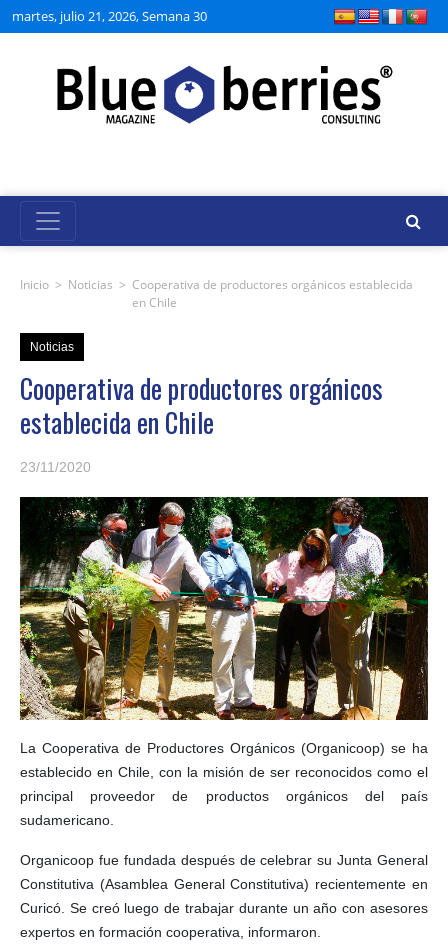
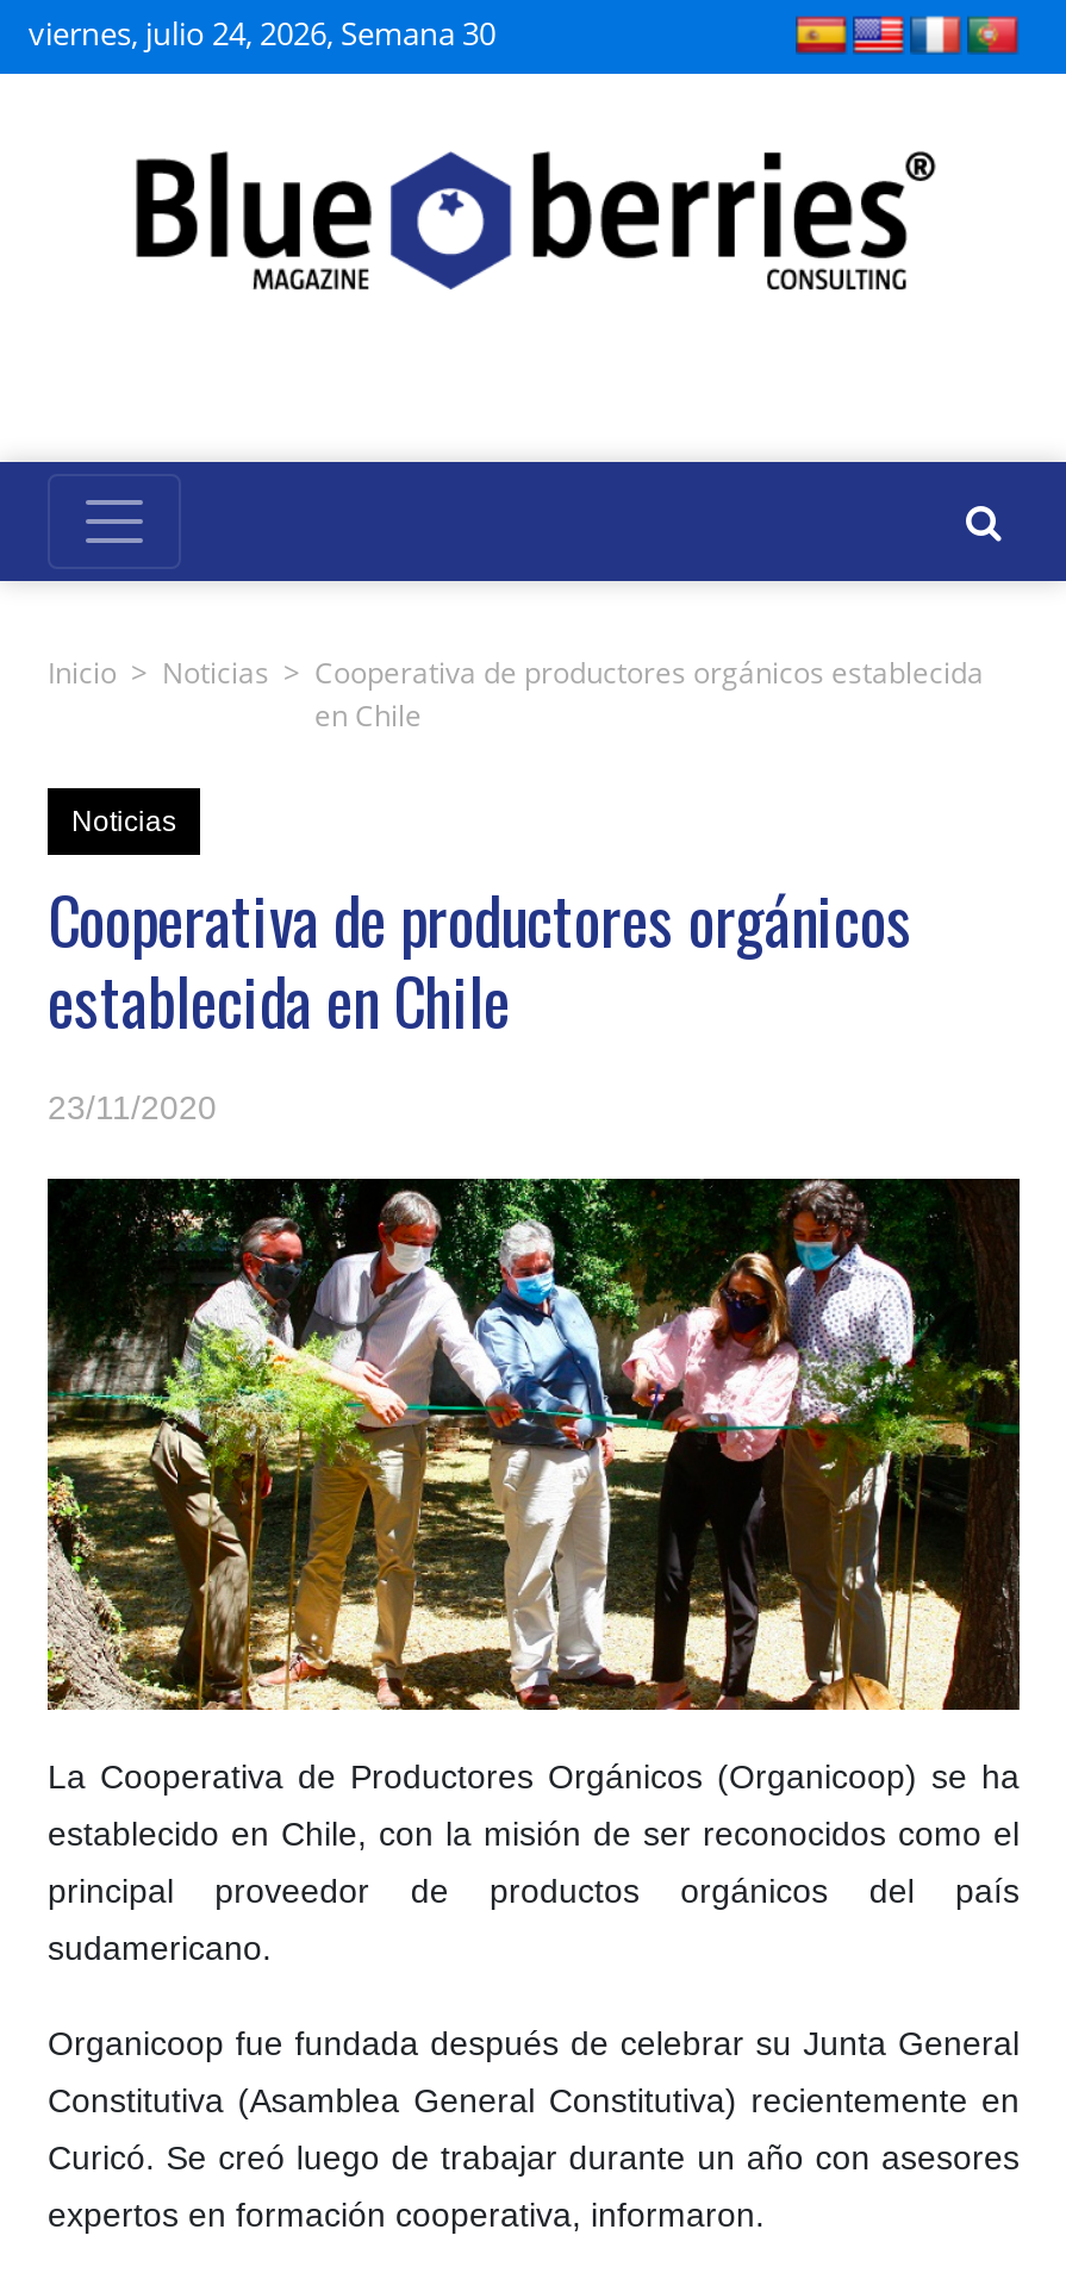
- martes, julio 21, 2026, Semana 30
+ viernes, julio 24, 2026, Semana 30
